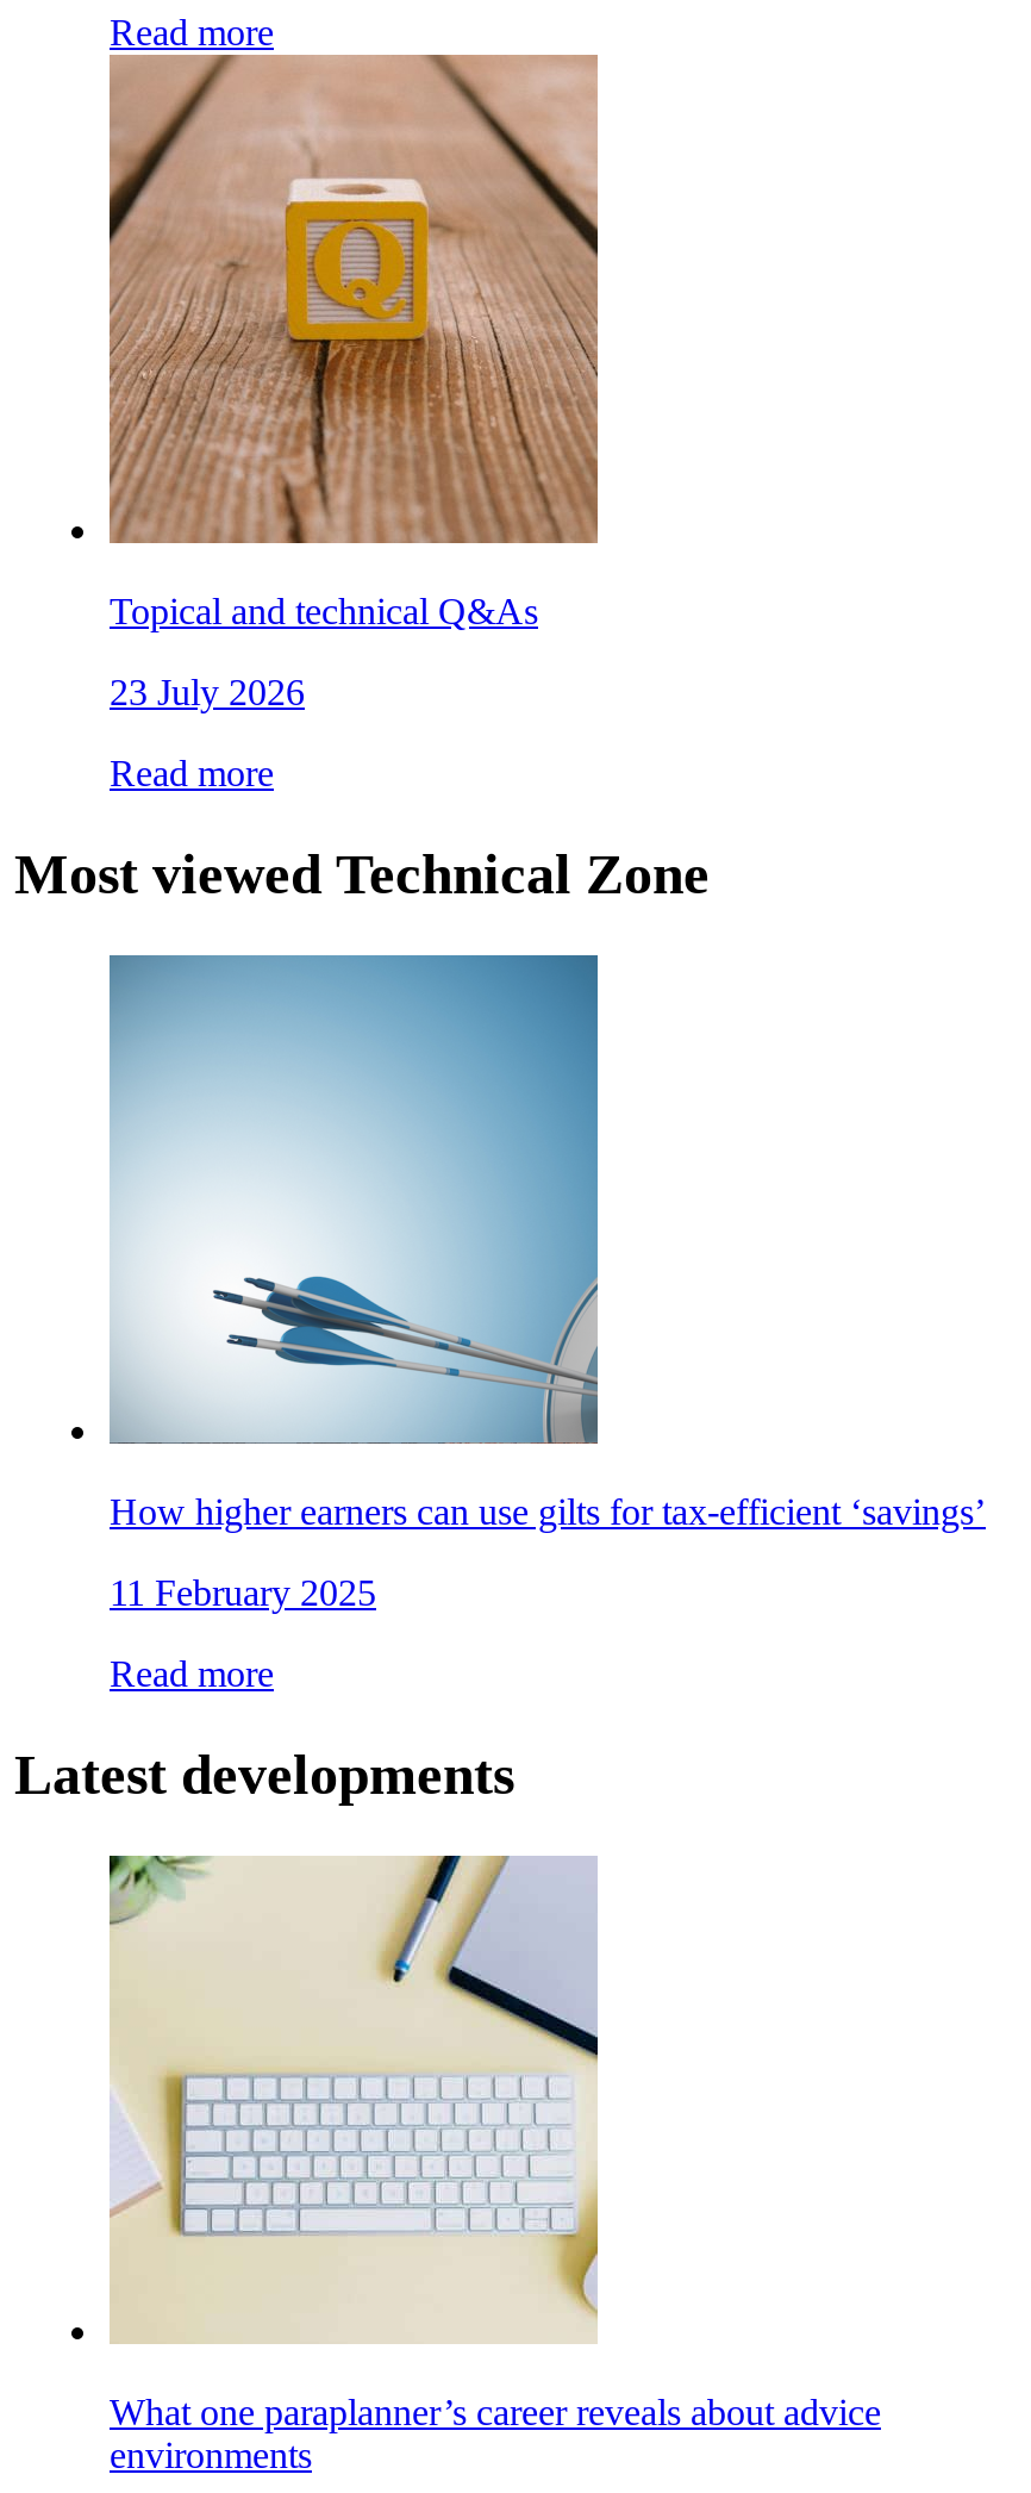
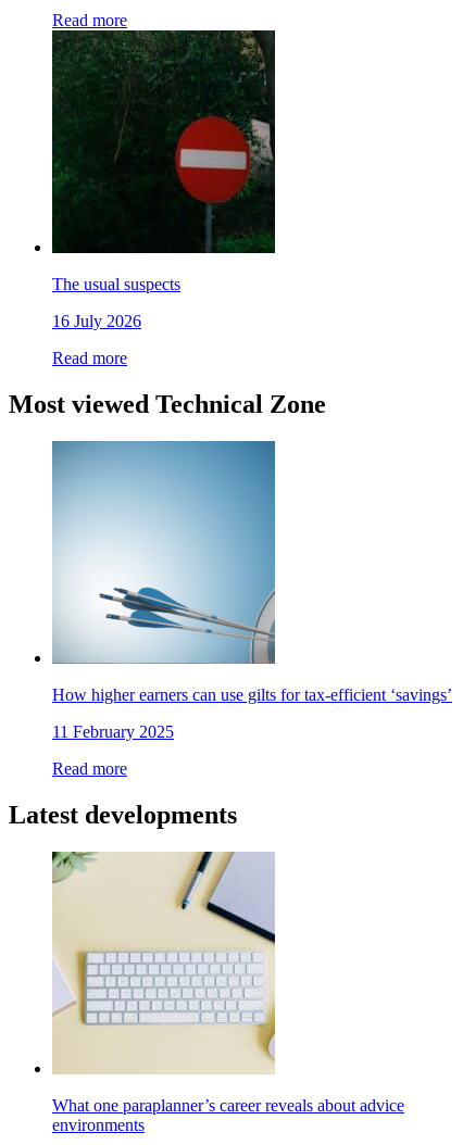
- [image]
- Topical and technical Q&As
+ [image]
+ The usual suspects

- 23 July 2026
+ 16 July 2026
